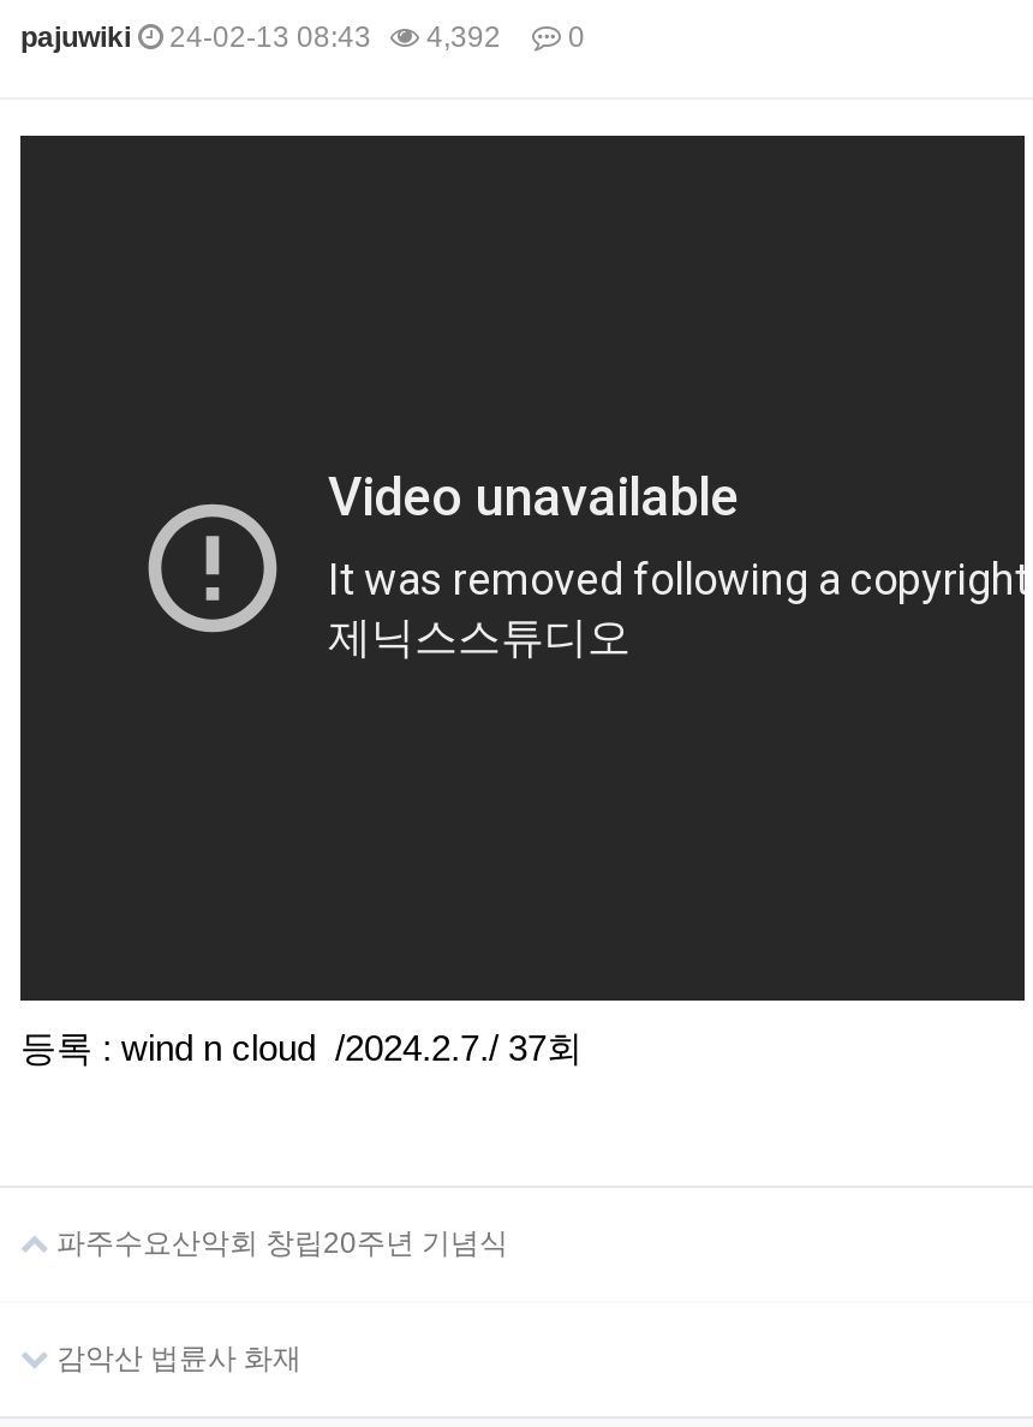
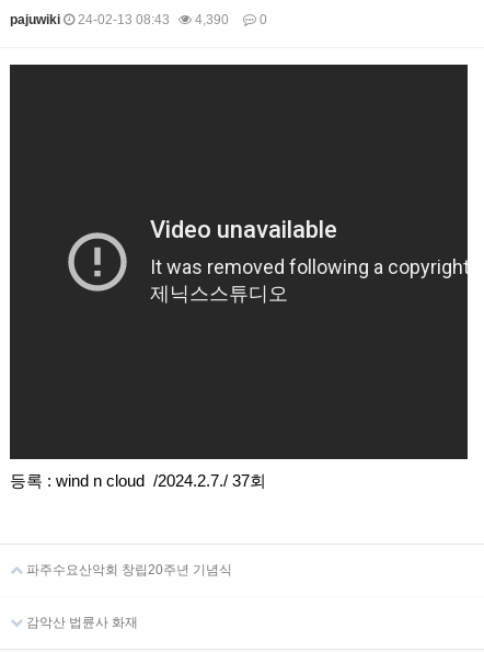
- pajuwiki 24-02-13 08:43 4,392 0
+ pajuwiki 24-02-13 08:43 4,390 0
